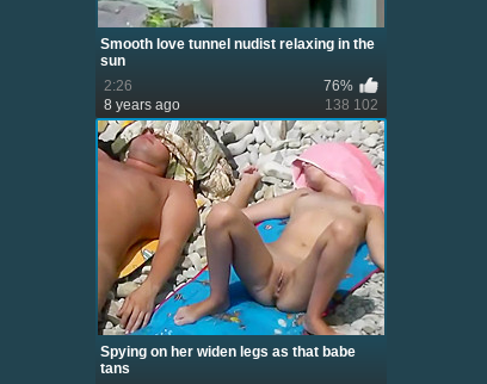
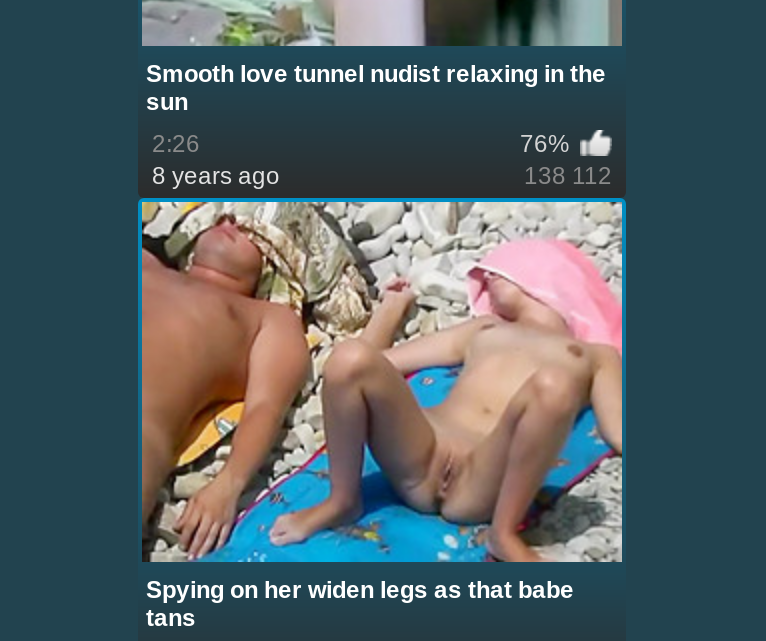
- 138 102
+ 138 112
